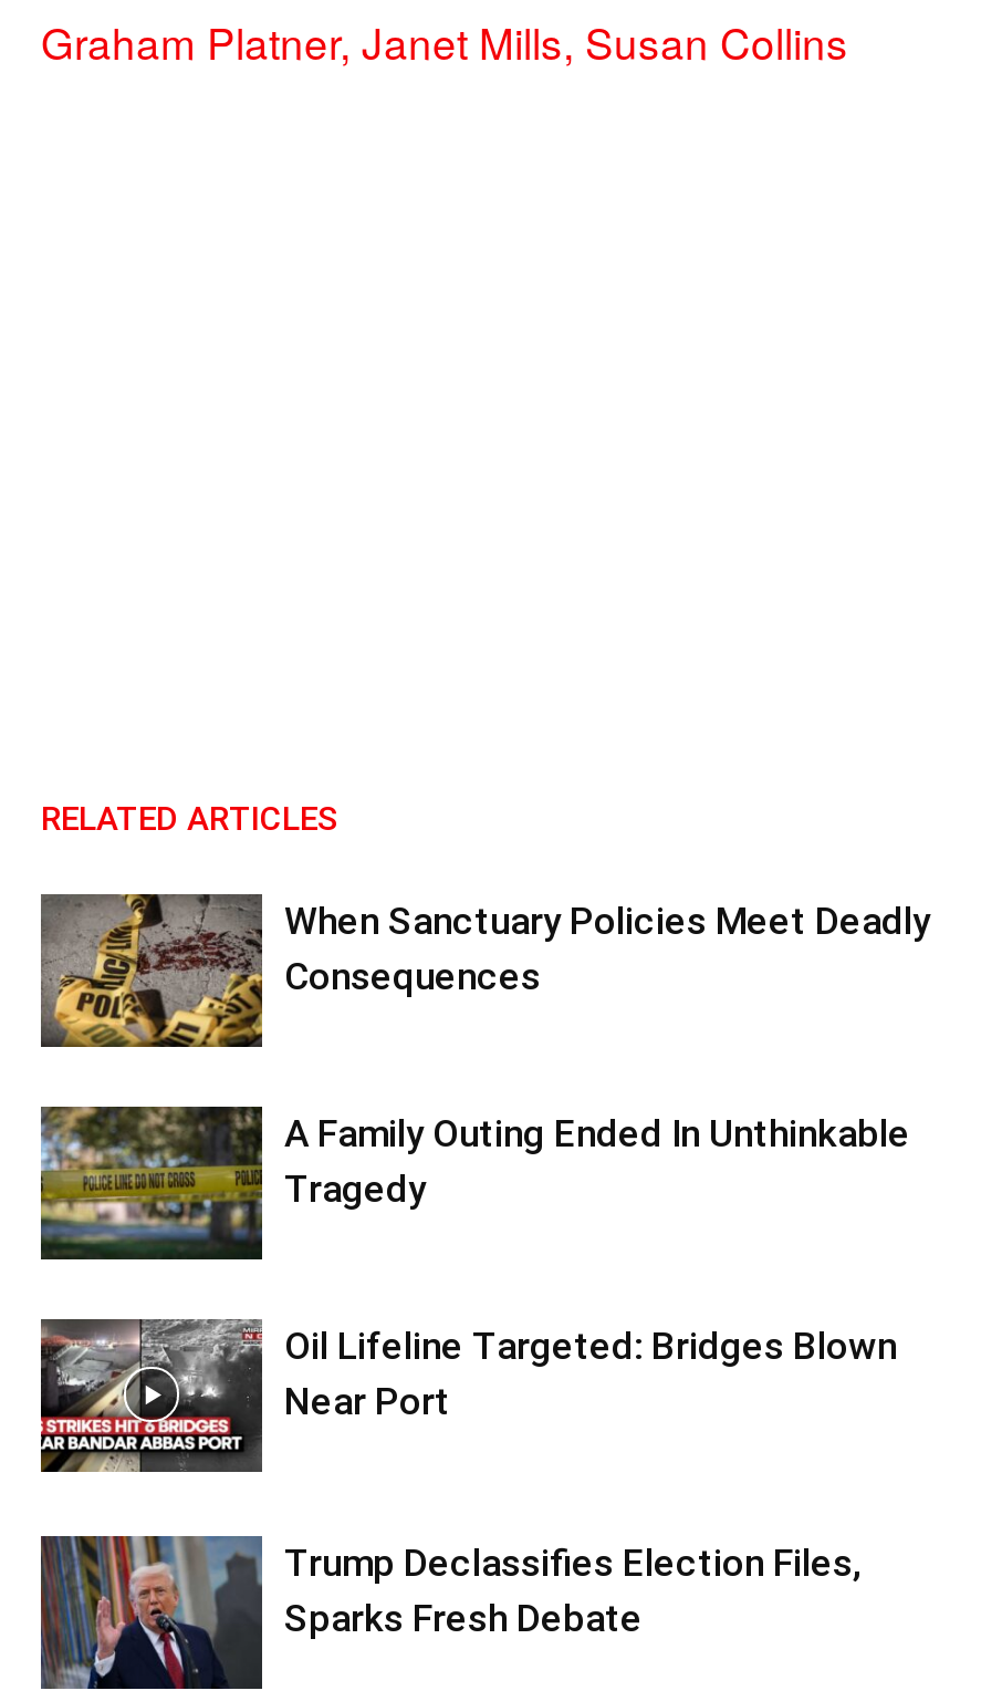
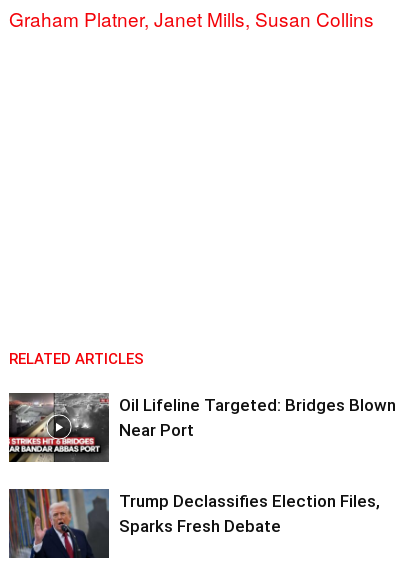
- [image]
- When Sanctuary Policies Meet Deadly
- Consequences

- [image]
- A Family Outing Ended In Unthinkable
- Tragedy
